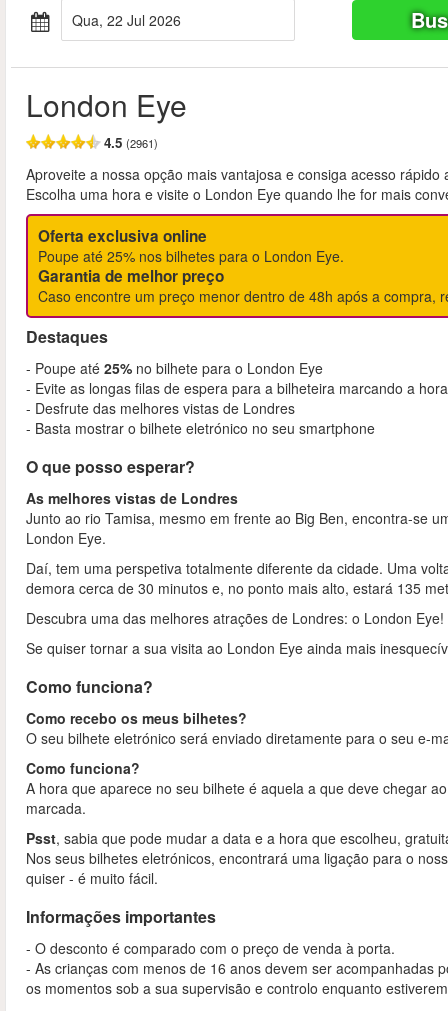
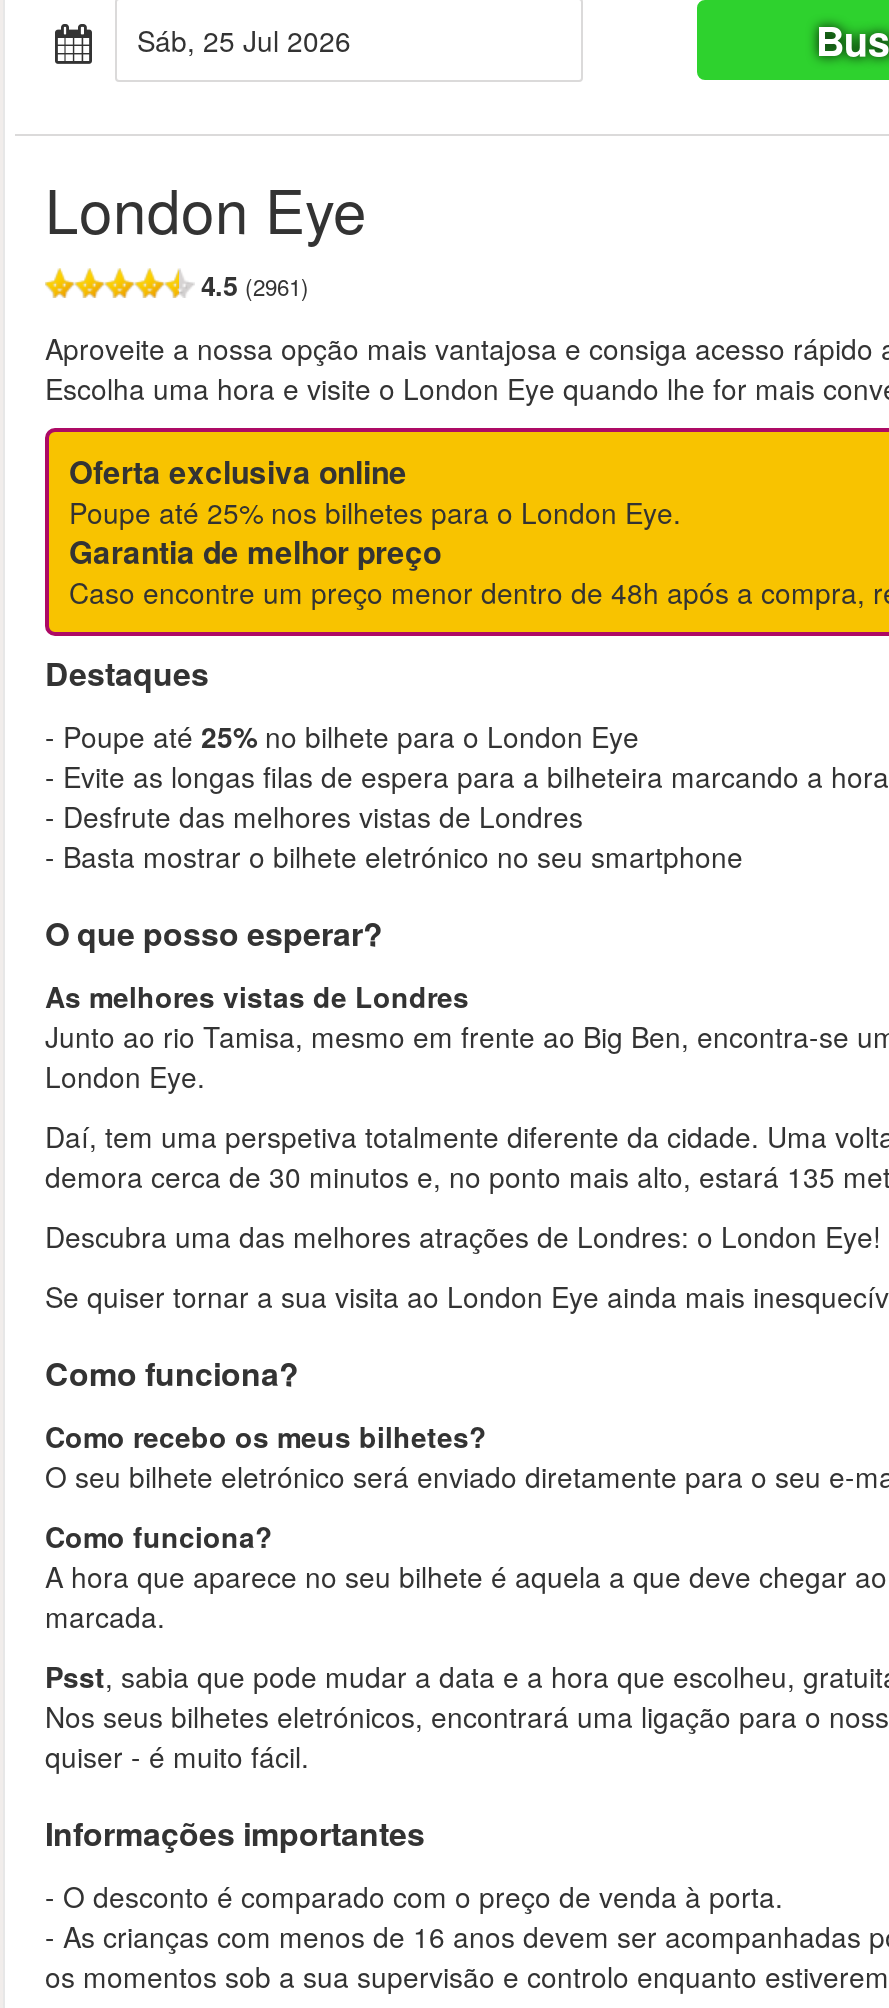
- qua, 22 Jul 2026
+ sáb, 25 Jul 2026
